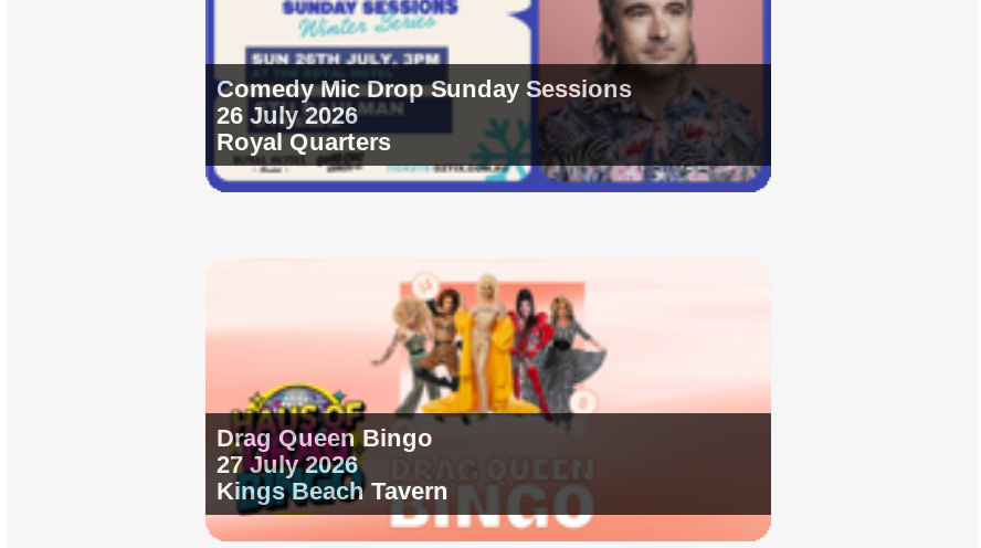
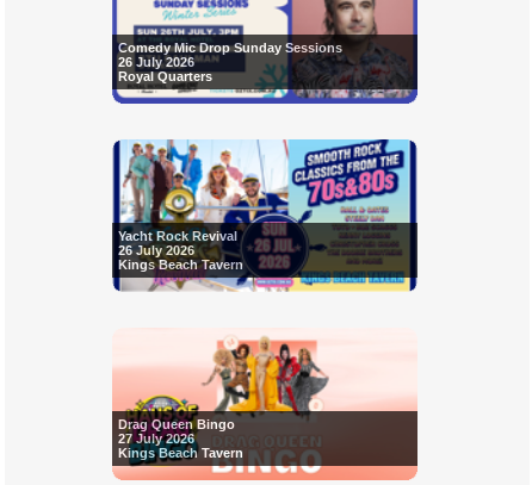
+ [image]
+ Yacht Rock Revival
+ 26 July 2026
+ Kings Beach Tavern
